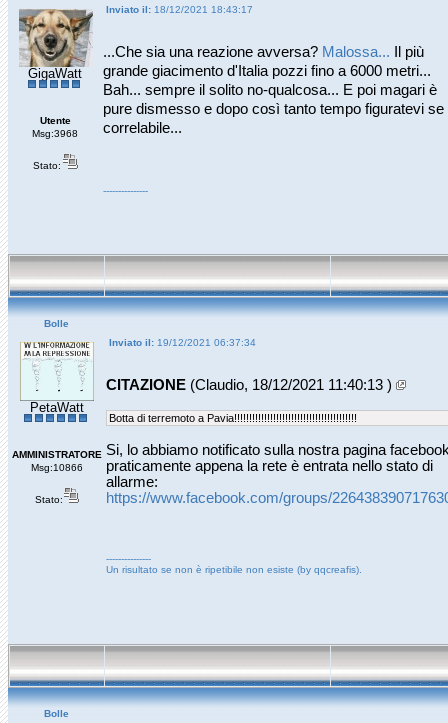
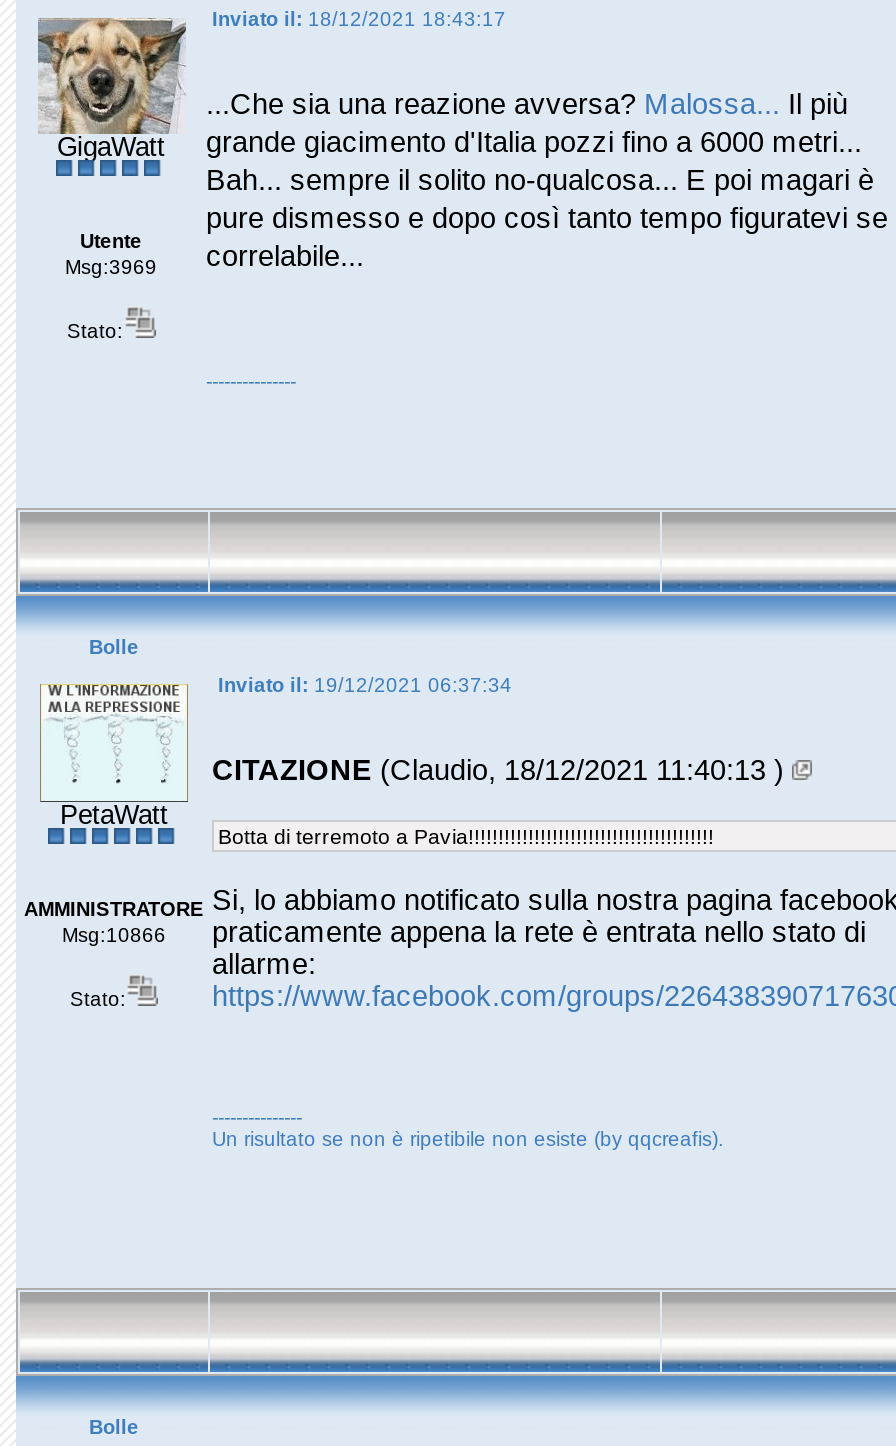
- Msg:3968
+ Msg:3969
